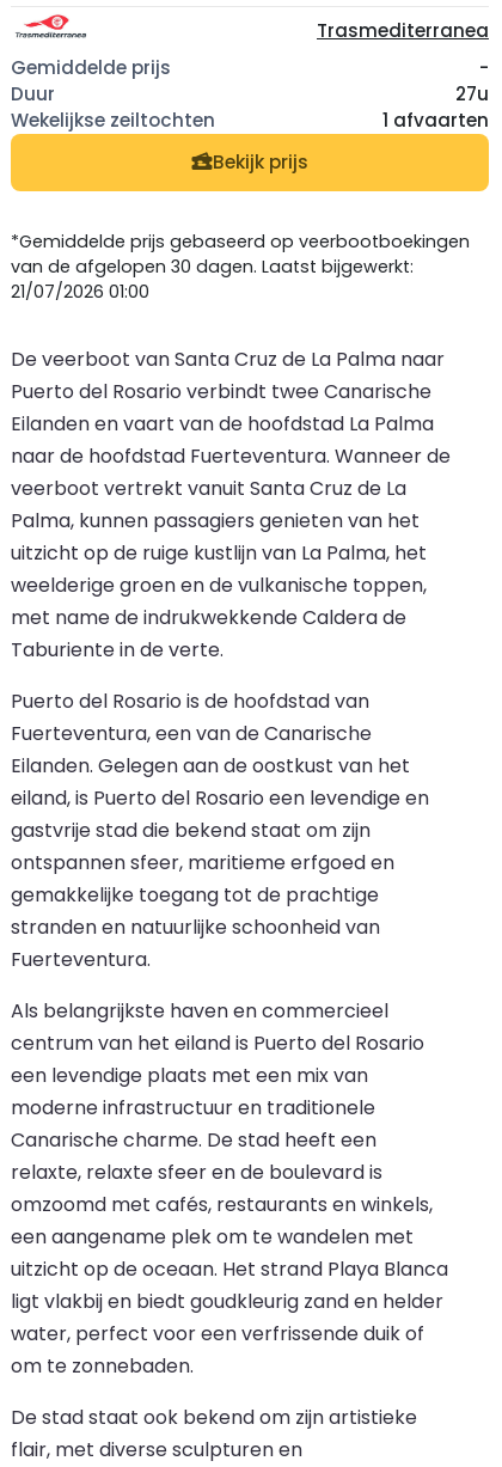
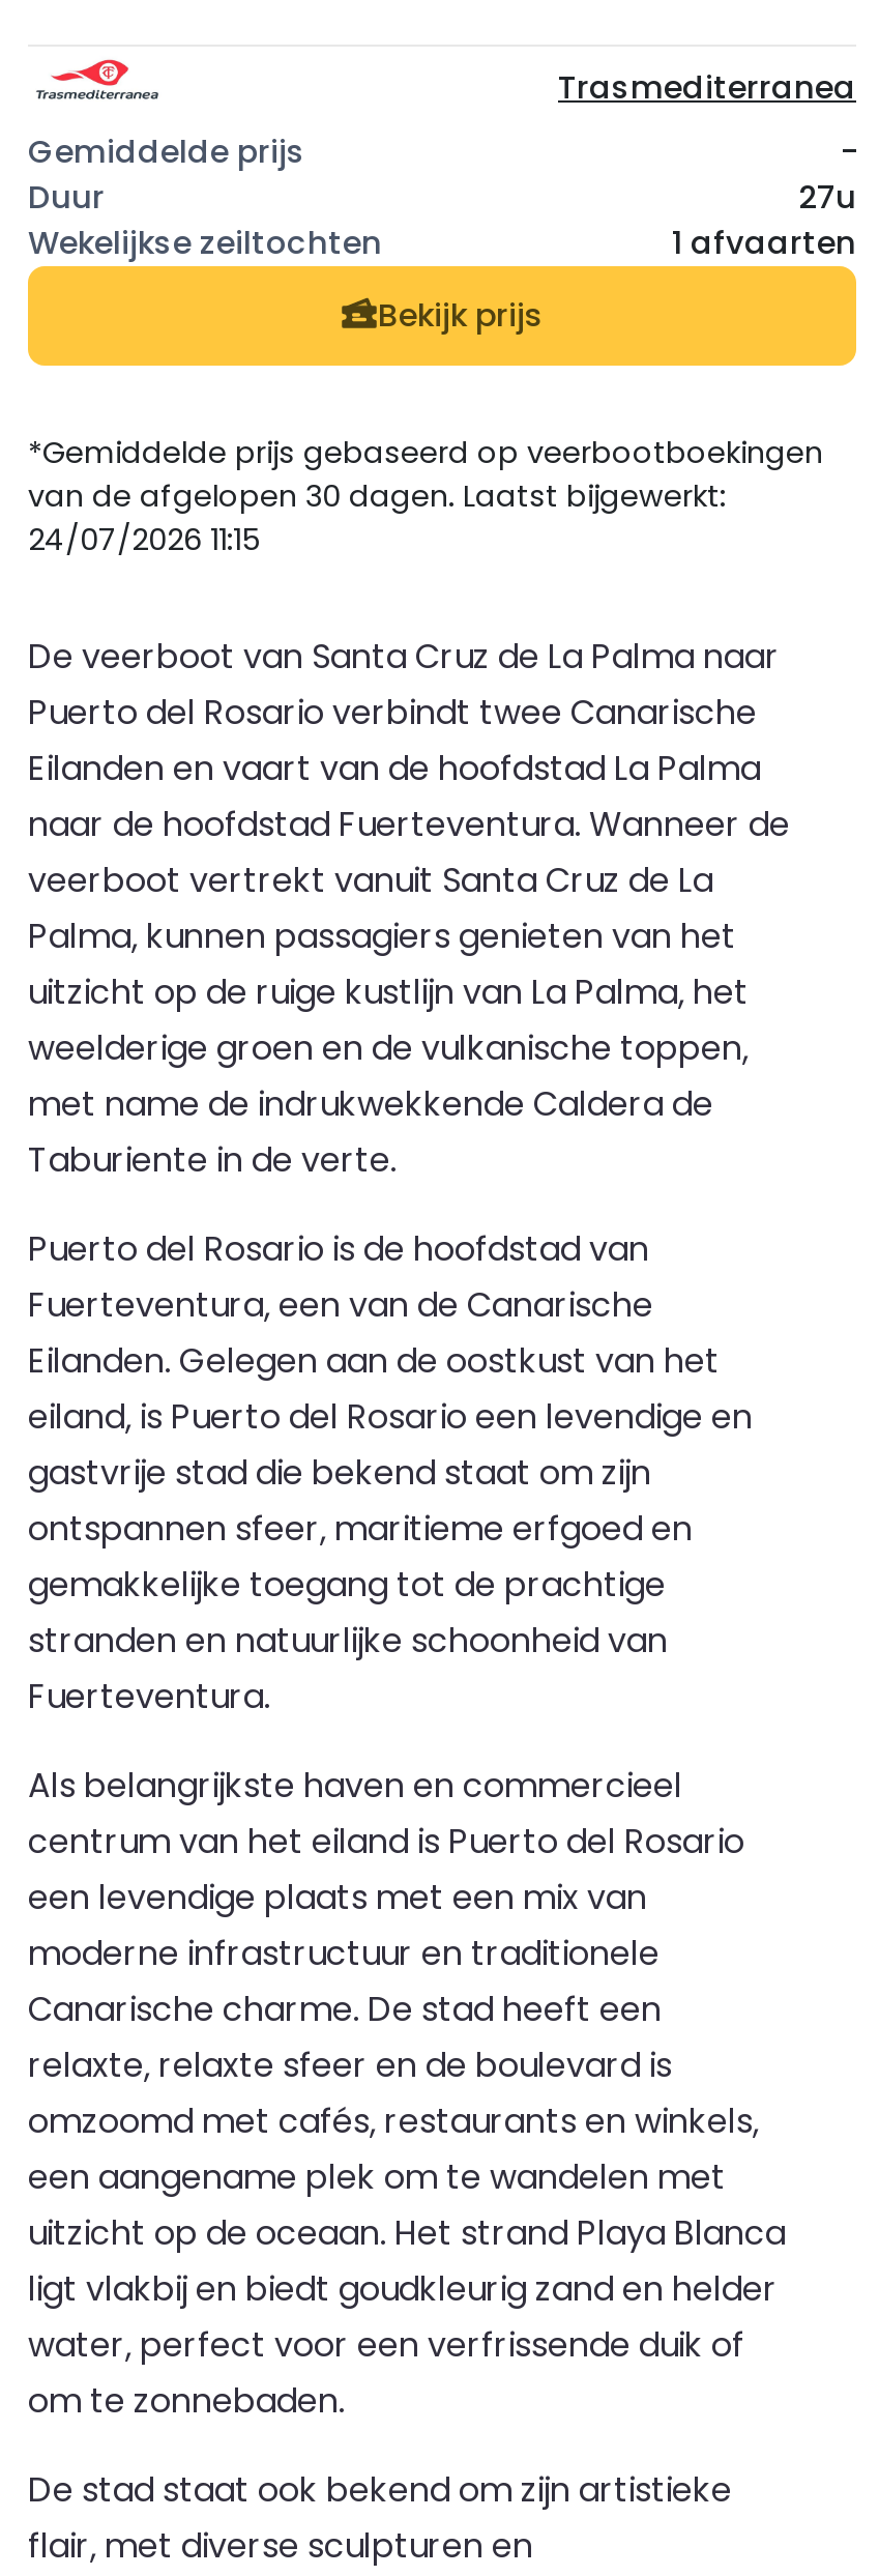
- 21/07/2026 01:00
+ 24/07/2026 11:15
